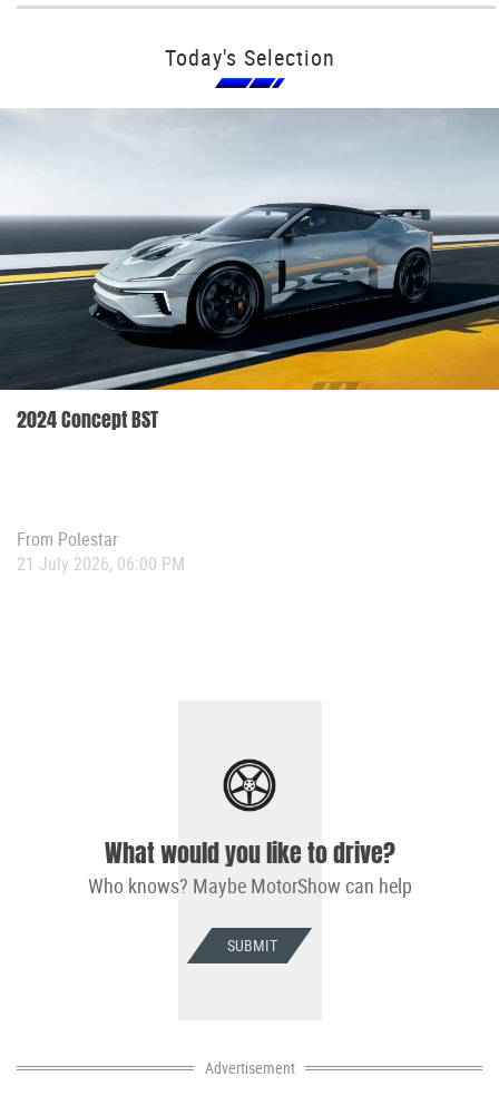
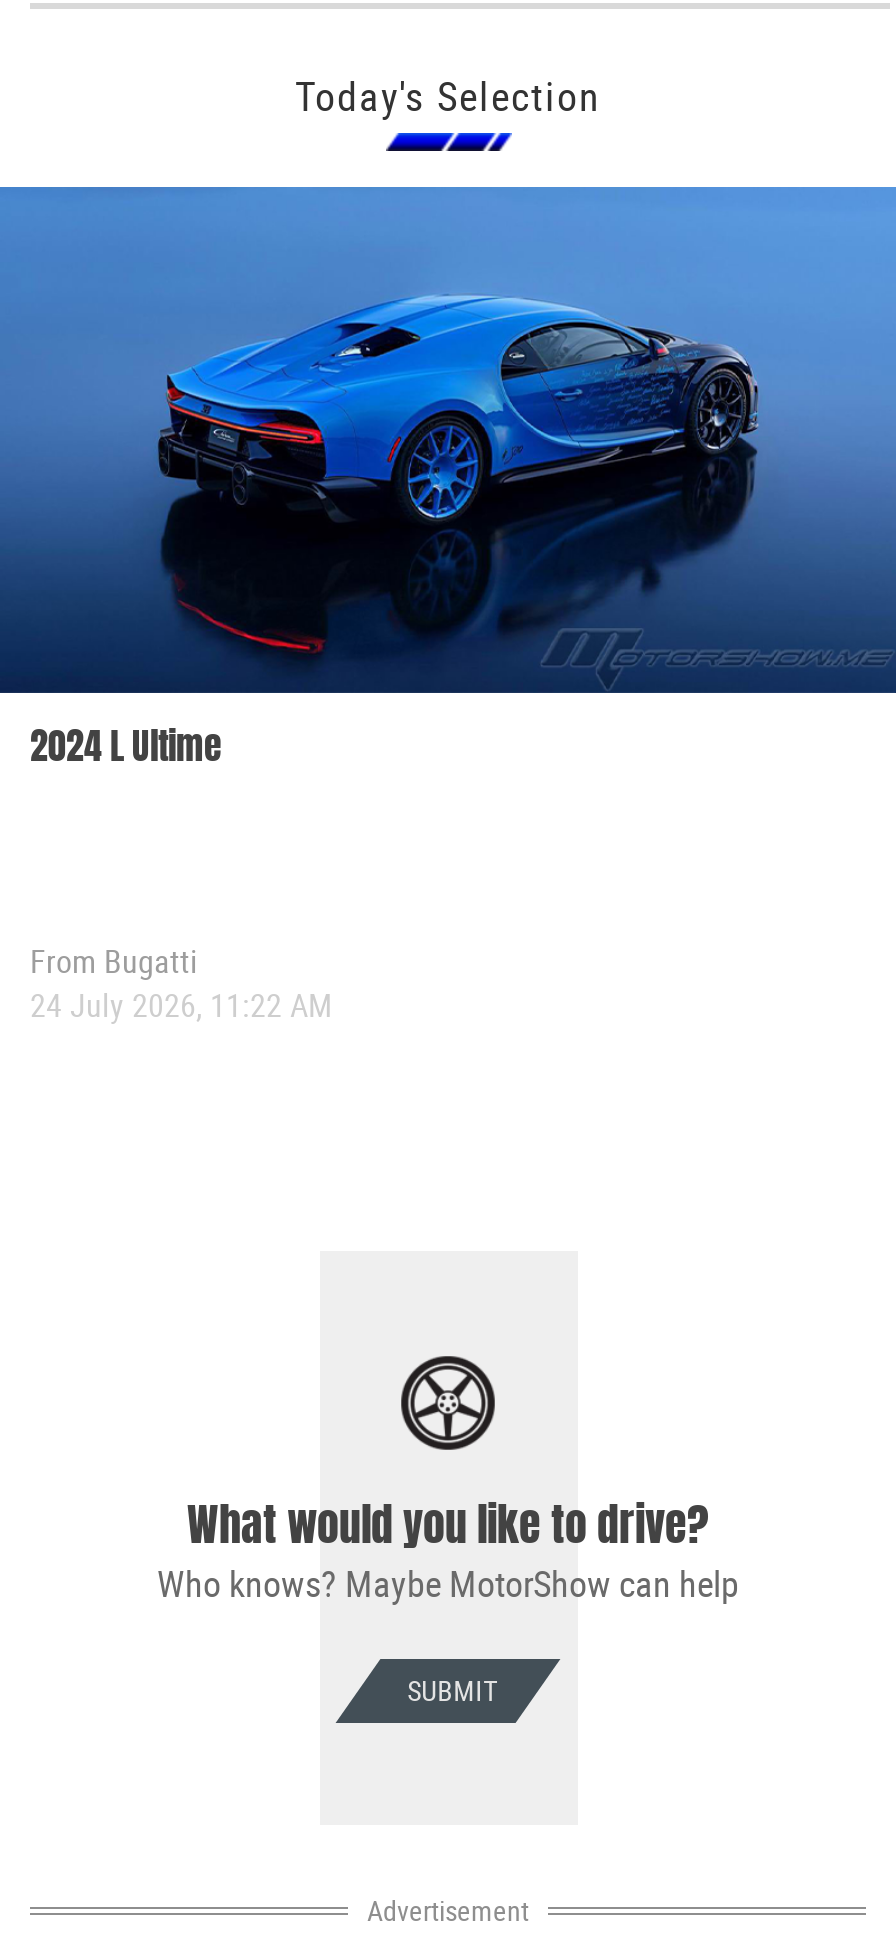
- [image]
- 2024 Concept BST
+ [image]
+ 2024 L Ultime

- From Polestar
- 21 July 2026, 06:00 PM
+ From Bugatti
+ 24 July 2026, 11:22 AM
